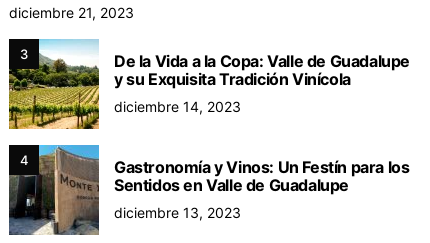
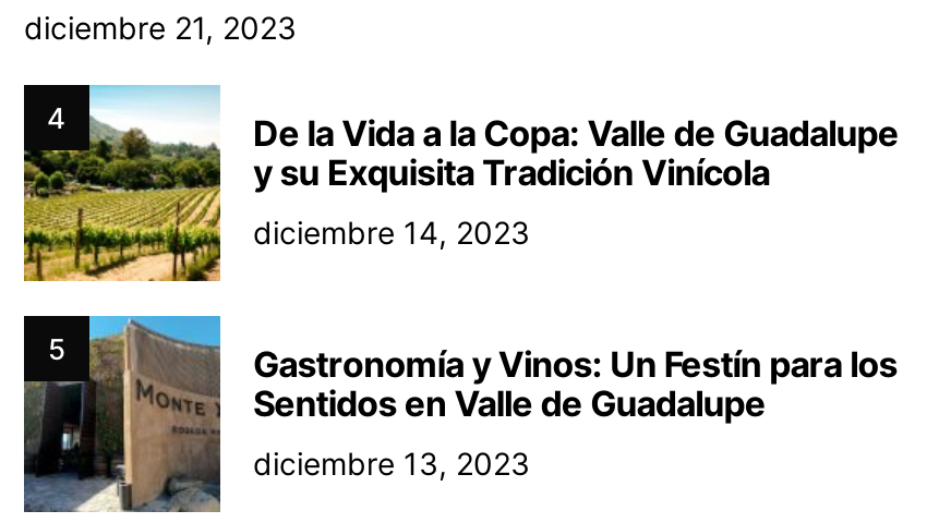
- 3
+ 4

- 4
+ 5
